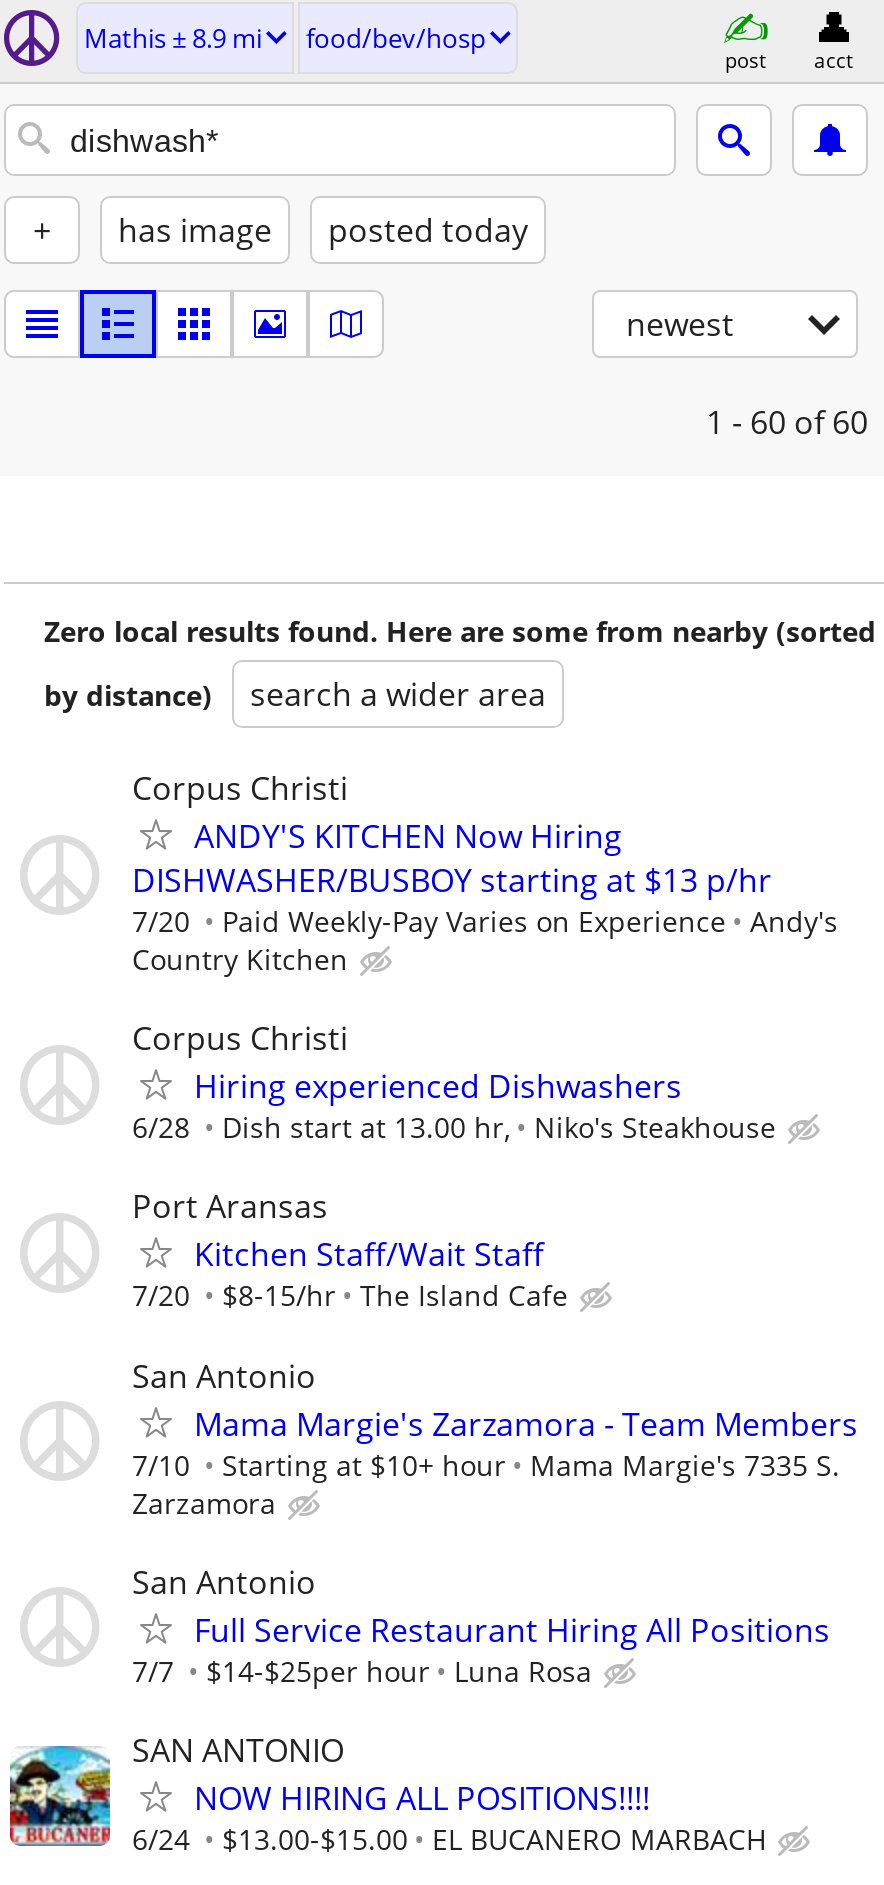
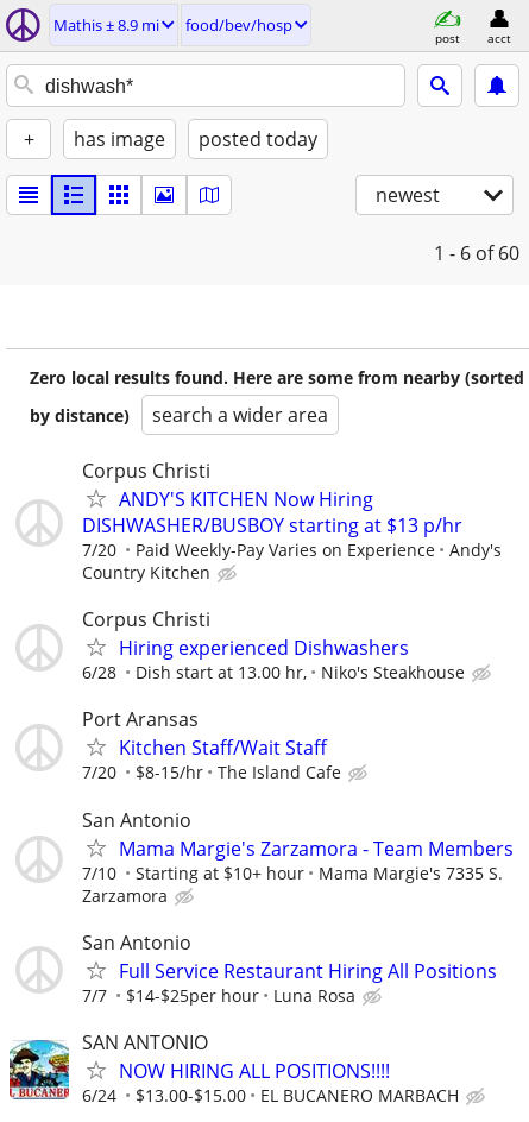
- 1 - 60 of 60
+ 1 - 6 of 60
